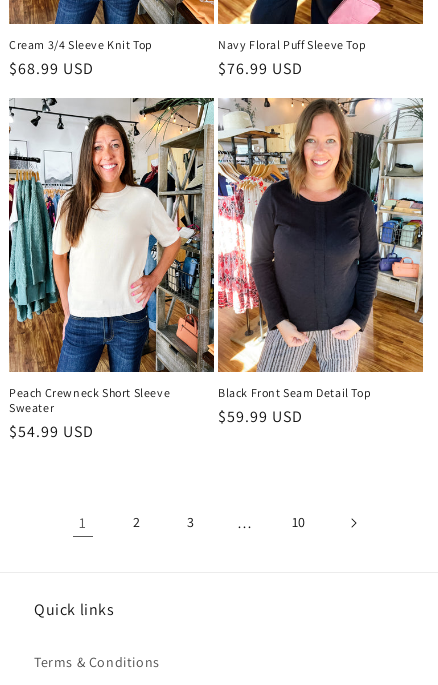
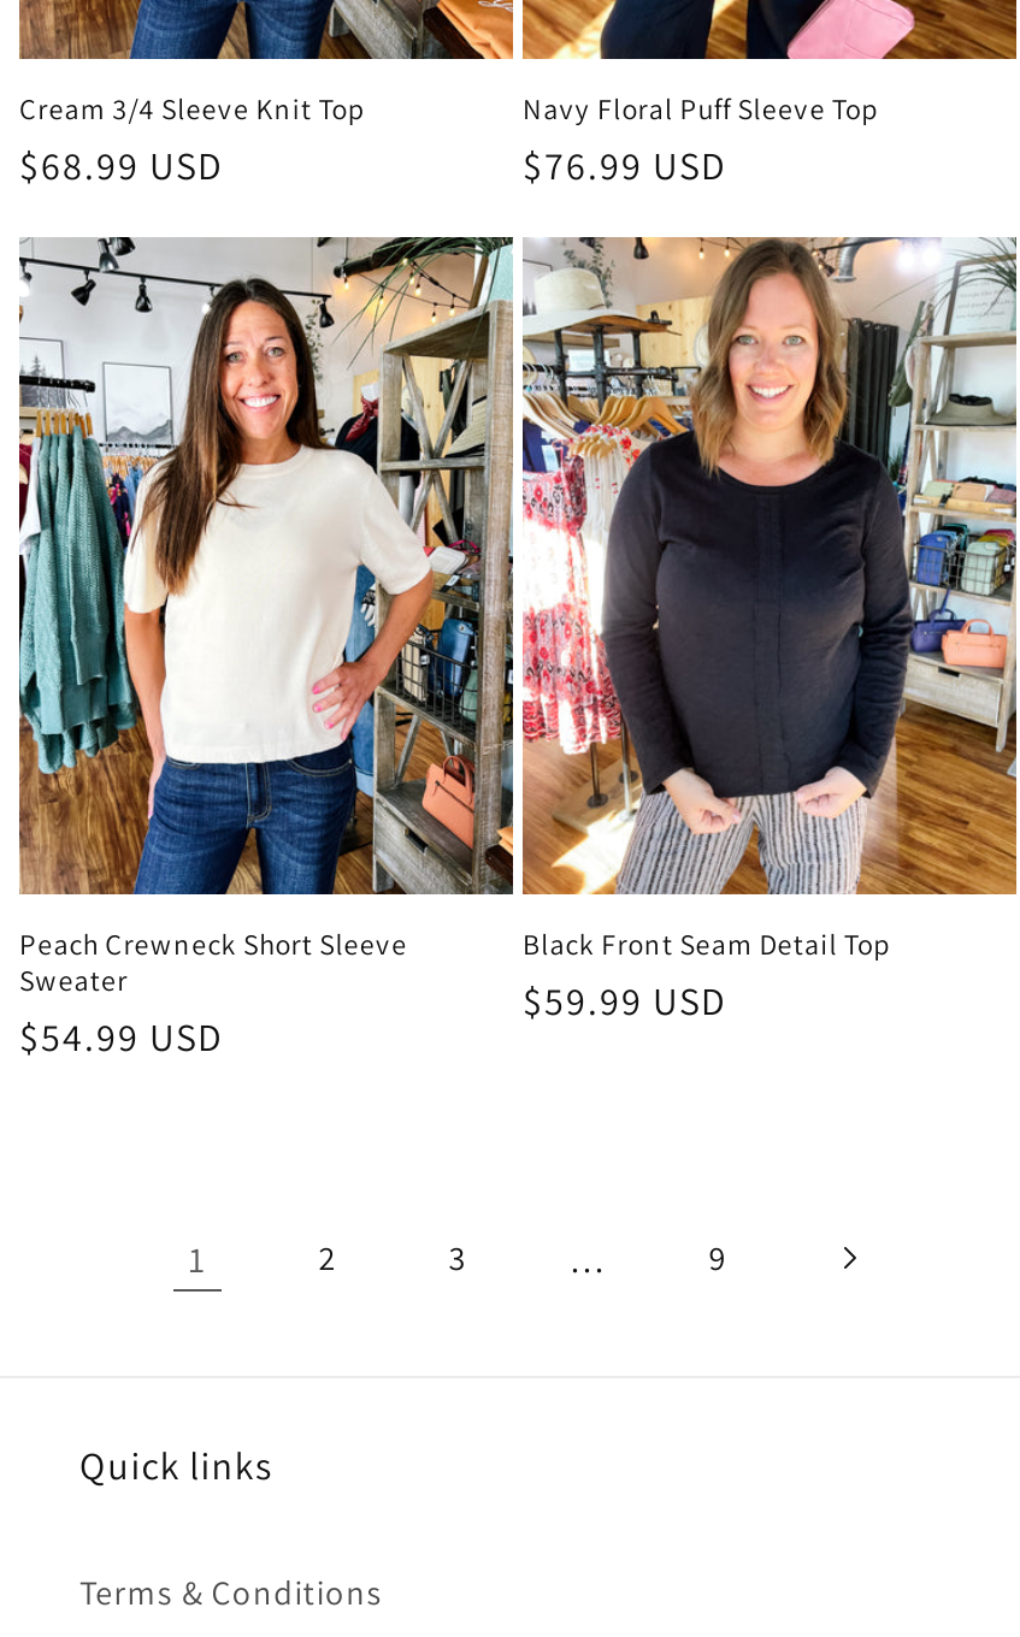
- 10
+ 9
